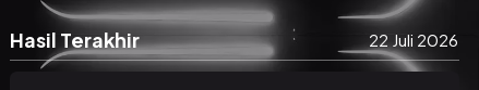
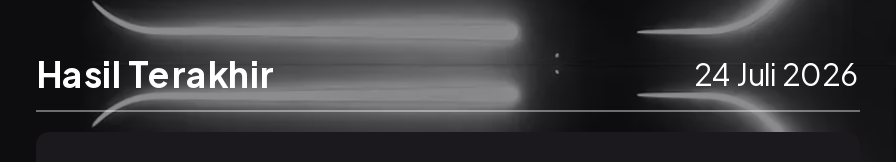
- 22 Juli 2026
+ 24 Juli 2026
